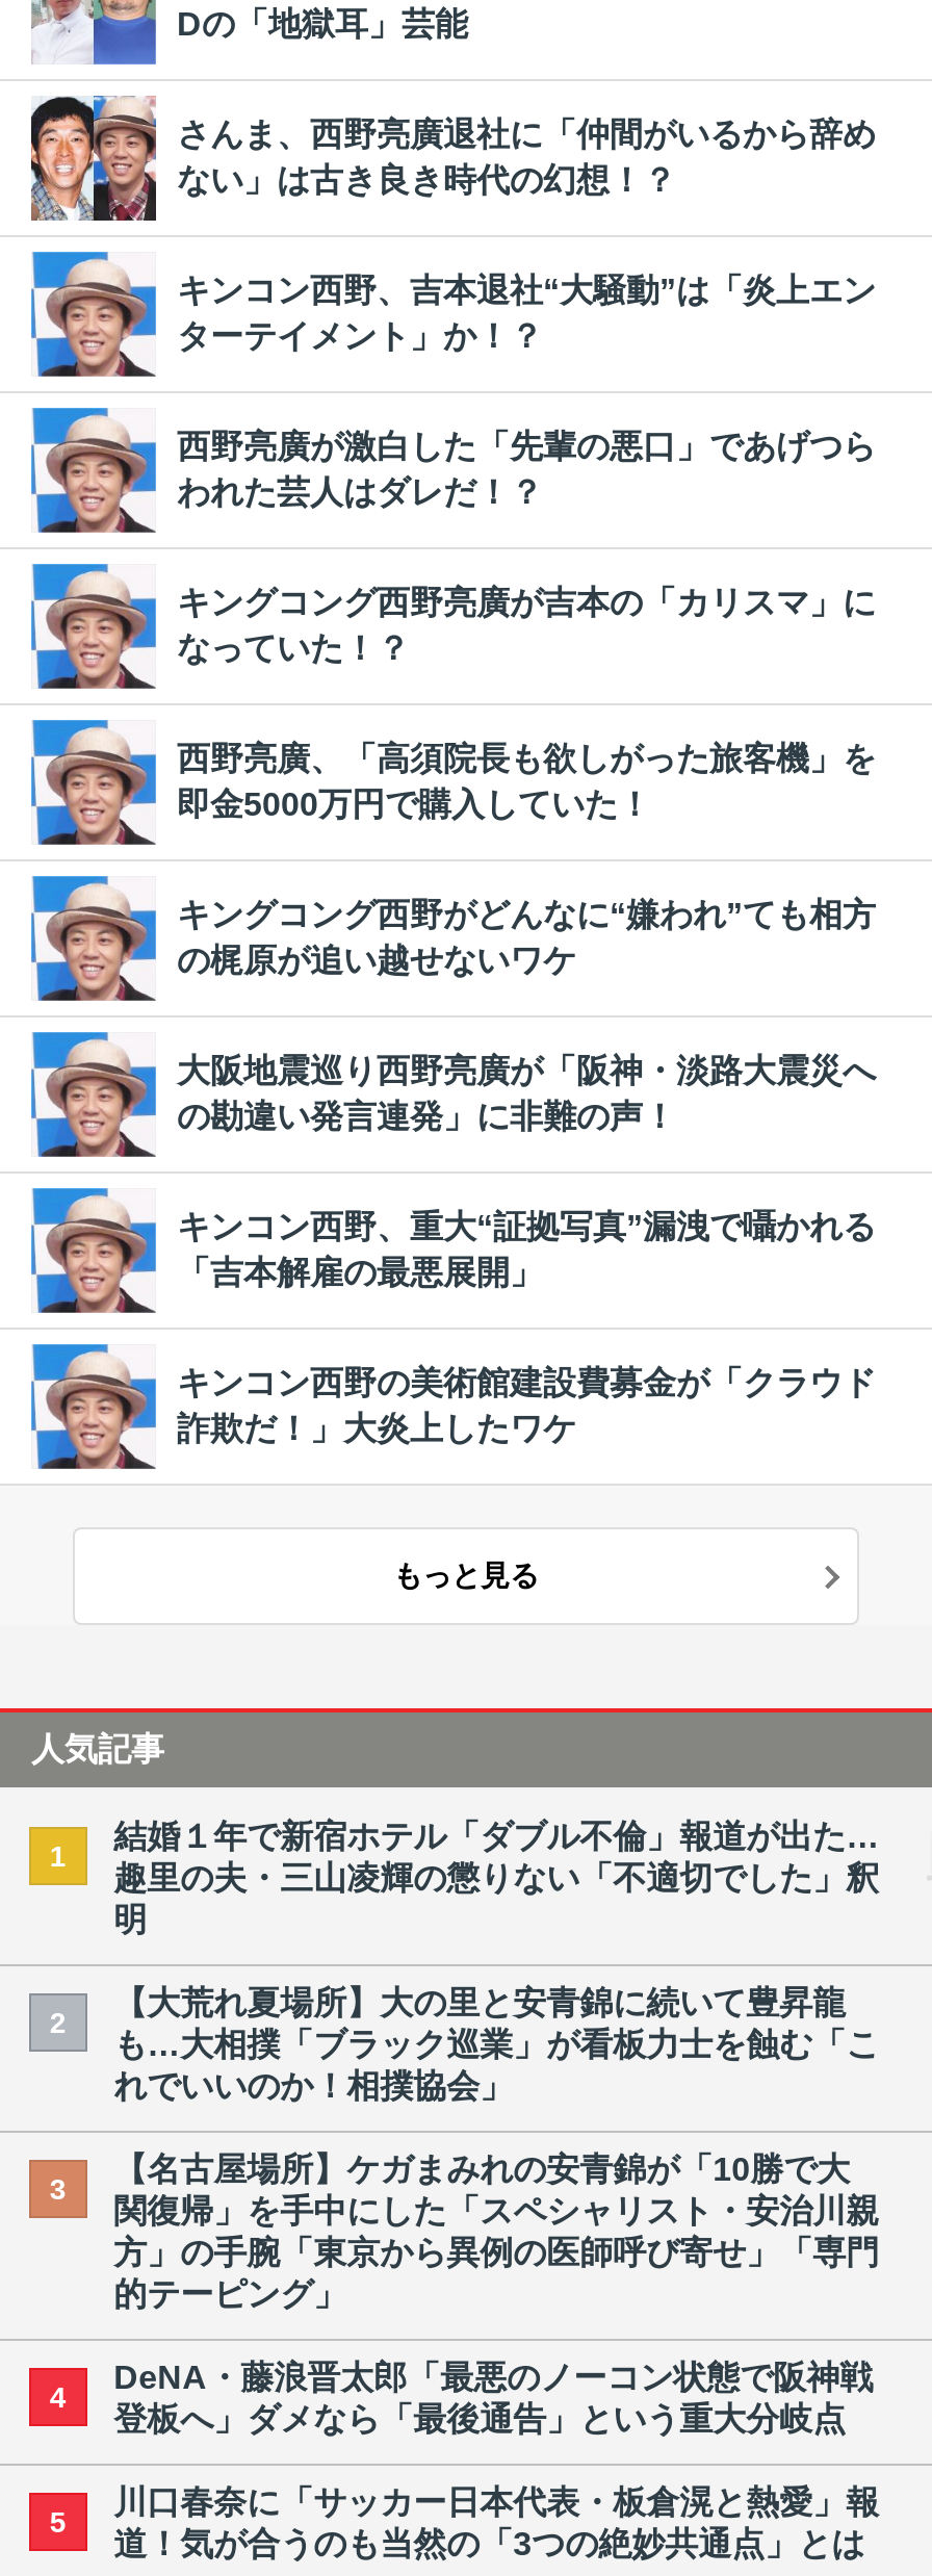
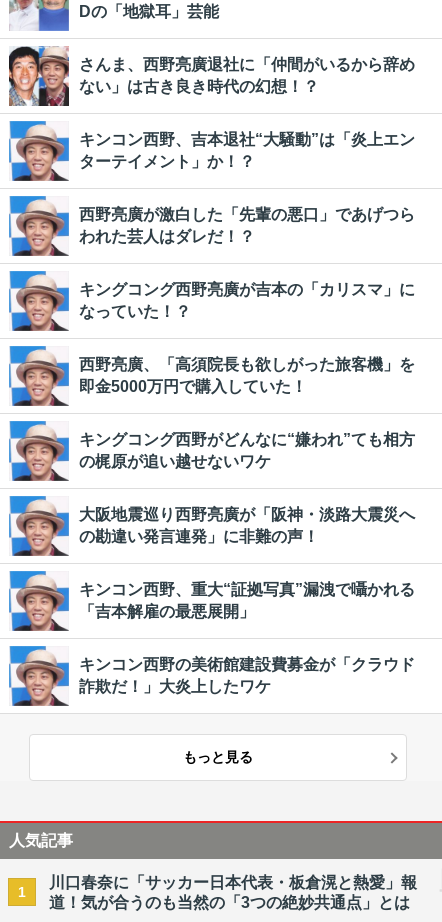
- 結婚１年で新宿ホテル「ダブル不倫」報道が出た…
- 趣里の夫・三山凌輝の懲りない「不適切でした」釈
- 明
- 2

- 【大荒れ夏場所】大の里と安青錦に続いて豊昇龍
- も…大相撲「ブラック巡業」が看板力士を蝕む「こ
- れでいいのか！相撲協会」
- 3

- 【名古屋場所】ケガまみれの安青錦が「10勝で大
- 関復帰」を手中にした「スペシャリスト・安治川親
- 方」の手腕「東京から異例の医師呼び寄せ」「専門
- 的テーピング」
- 4

- DeNA・藤浪晋太郎「最悪のノーコン状態で阪神戦
- 登板へ」ダメなら「最後通告」という重大分岐点
- 5
